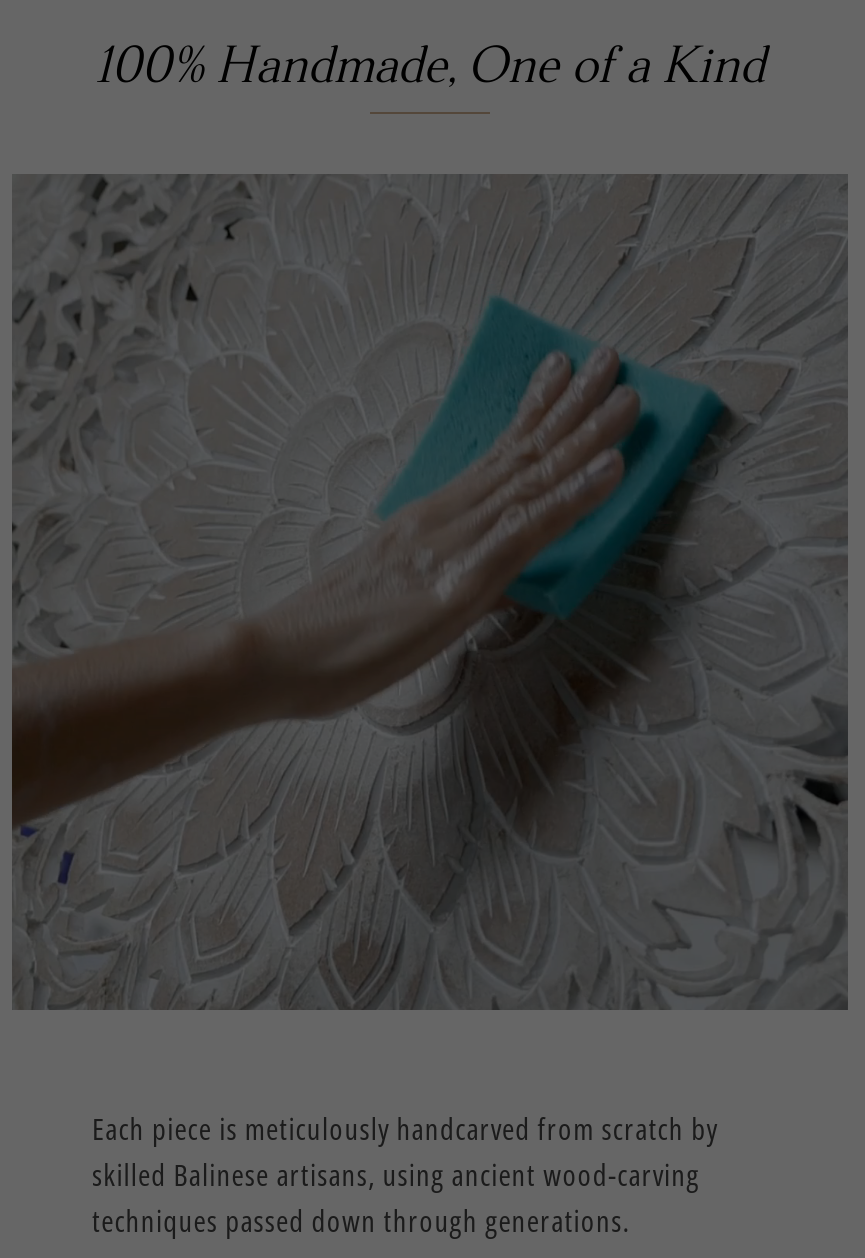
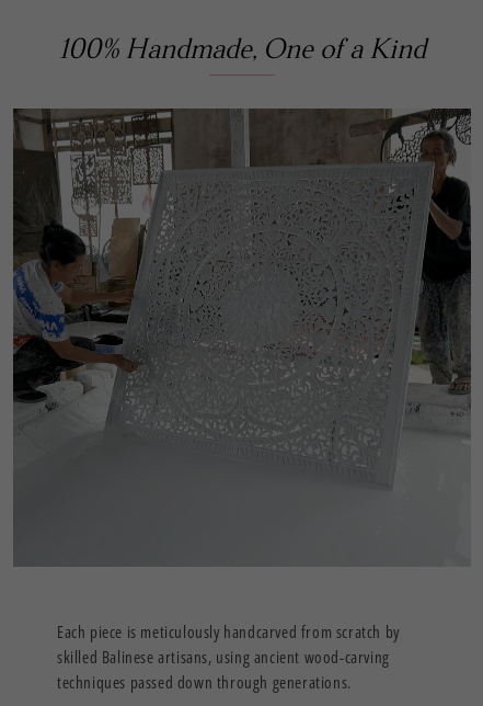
- [image]
+ [image]
